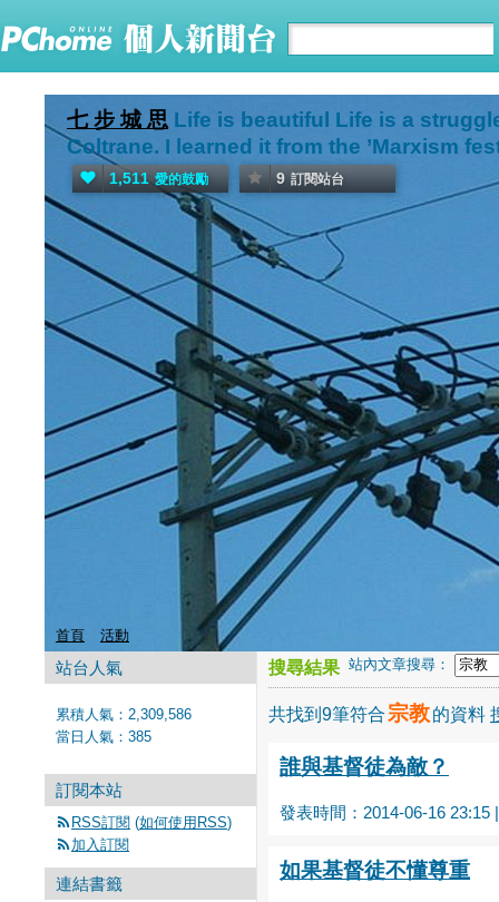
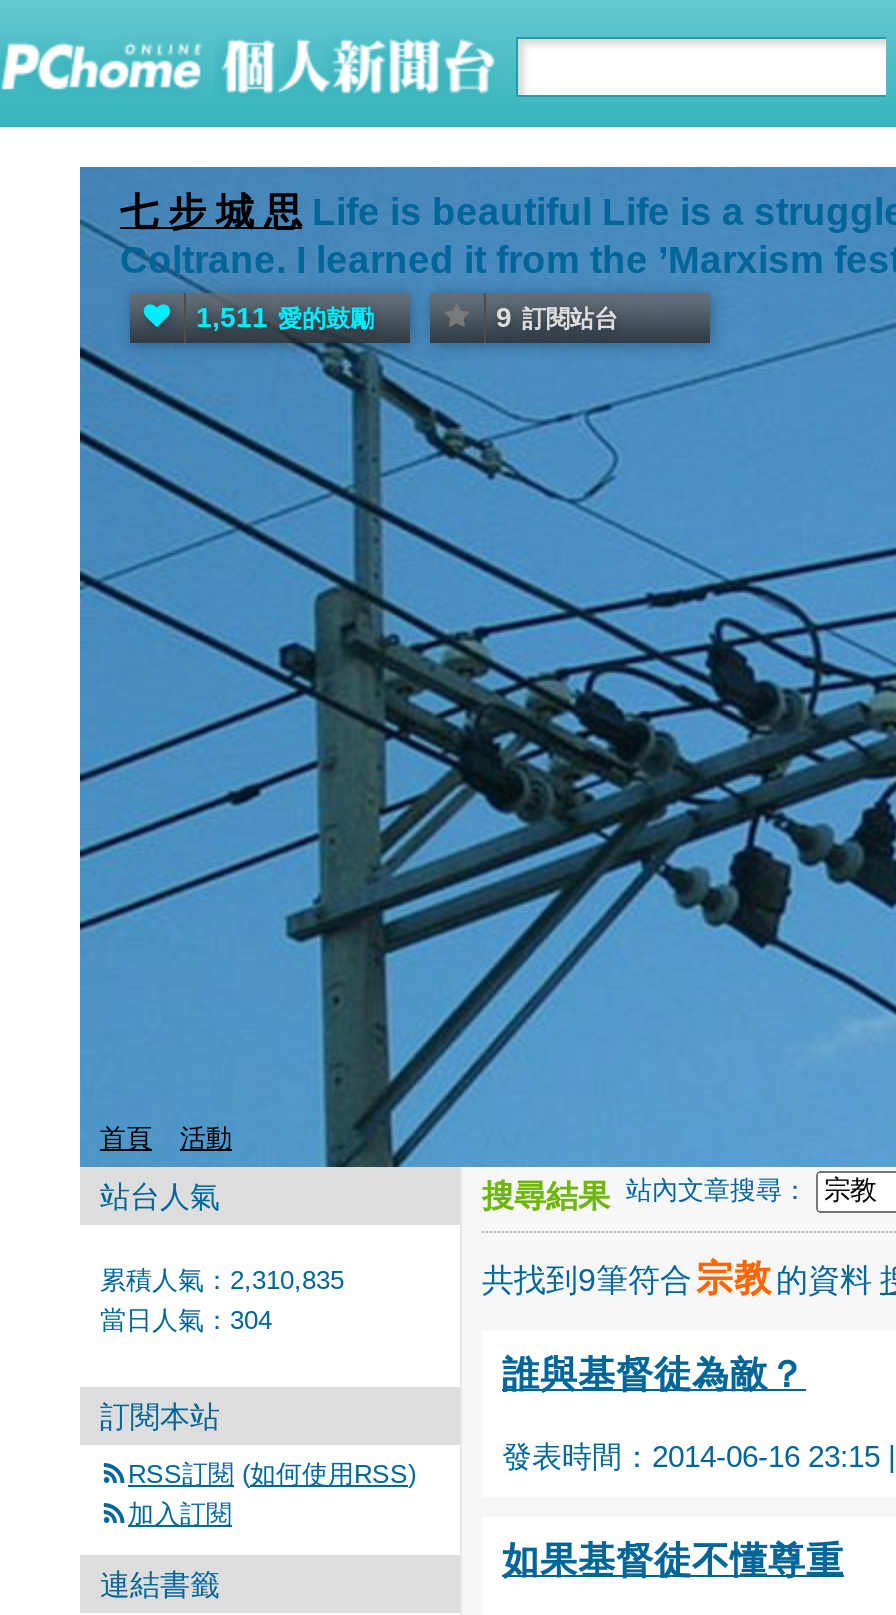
- 累積人氣：2,309,586
+ 累積人氣：2,310,835

- 當日人氣：385
+ 當日人氣：304
